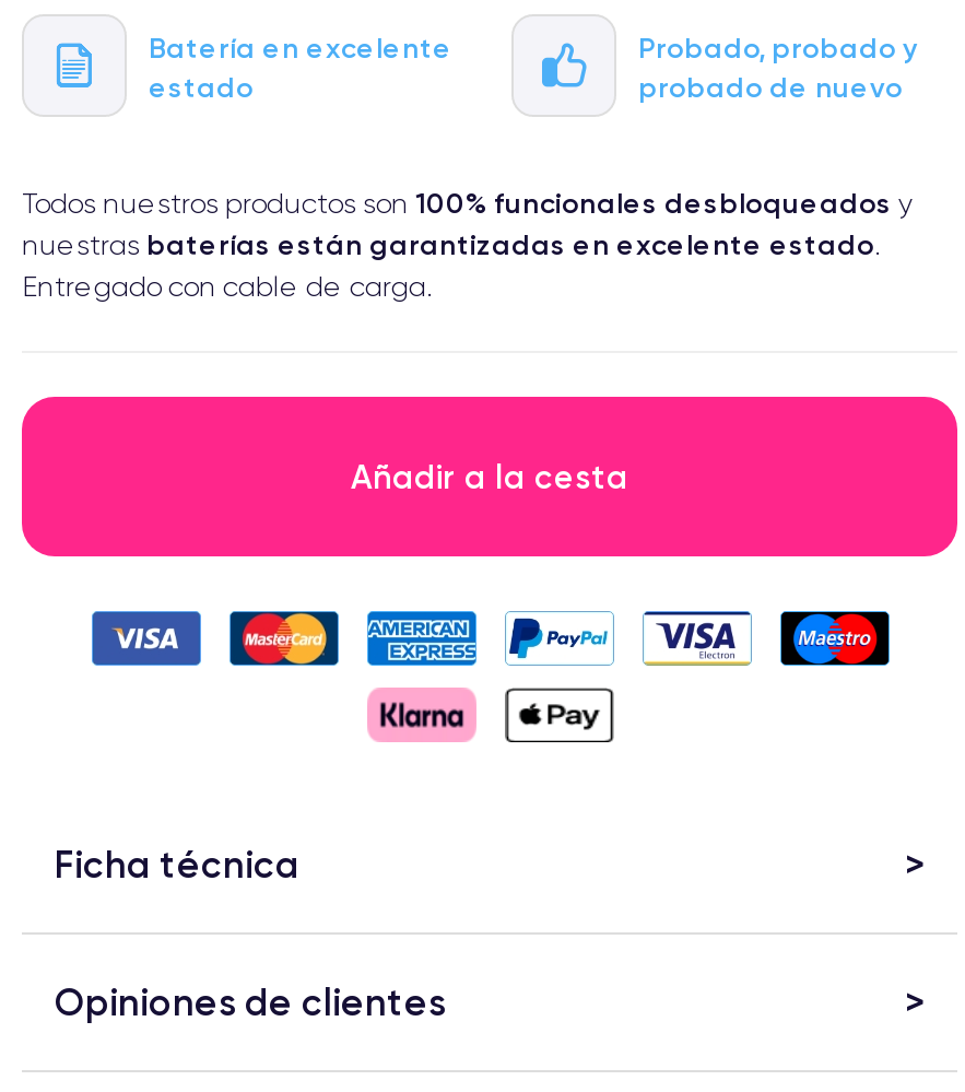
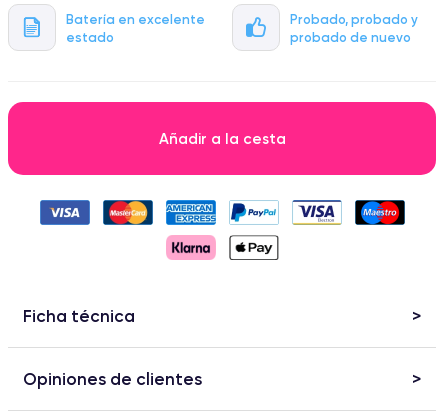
- Todos nuestros productos son 100% funcionales desbloqueados y
- nuestras baterías están garantizadas en excelente estado.
- Entregado con cable de carga.
